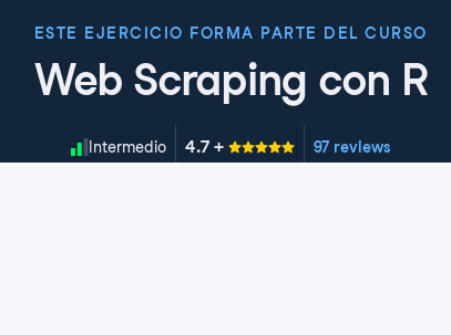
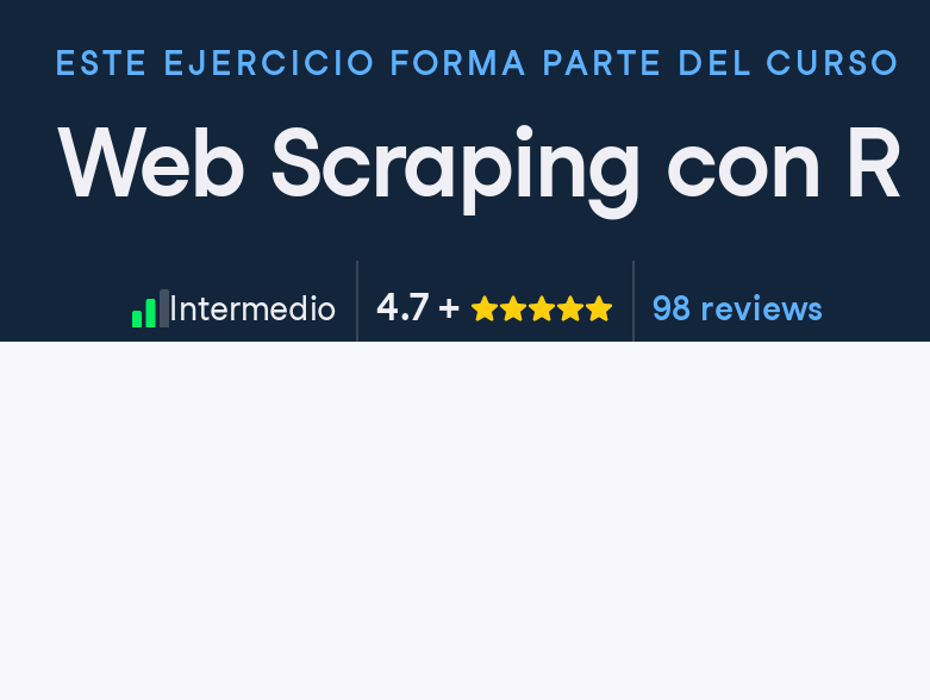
- 97 reviews
+ 98 reviews
